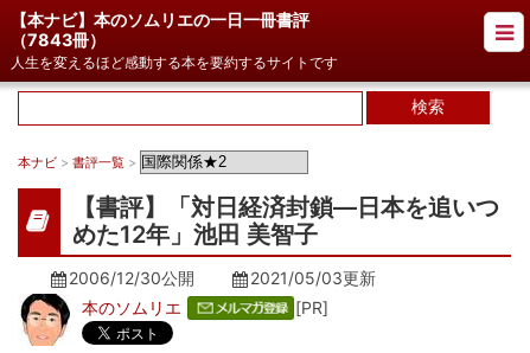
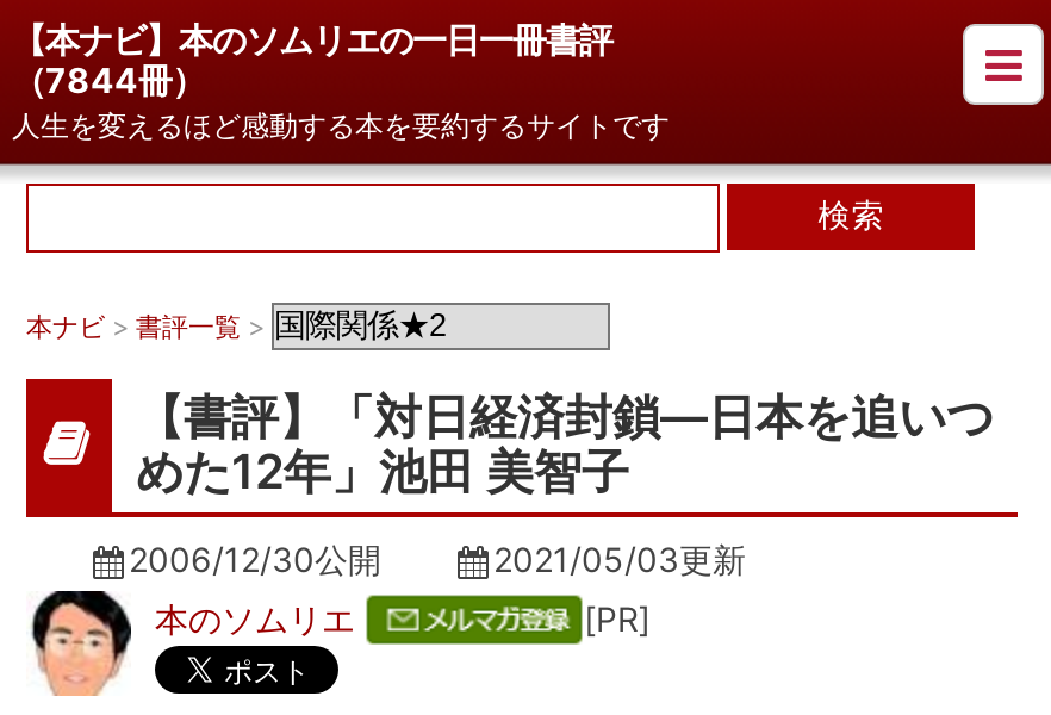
- （7843冊）
+ （7844冊）
